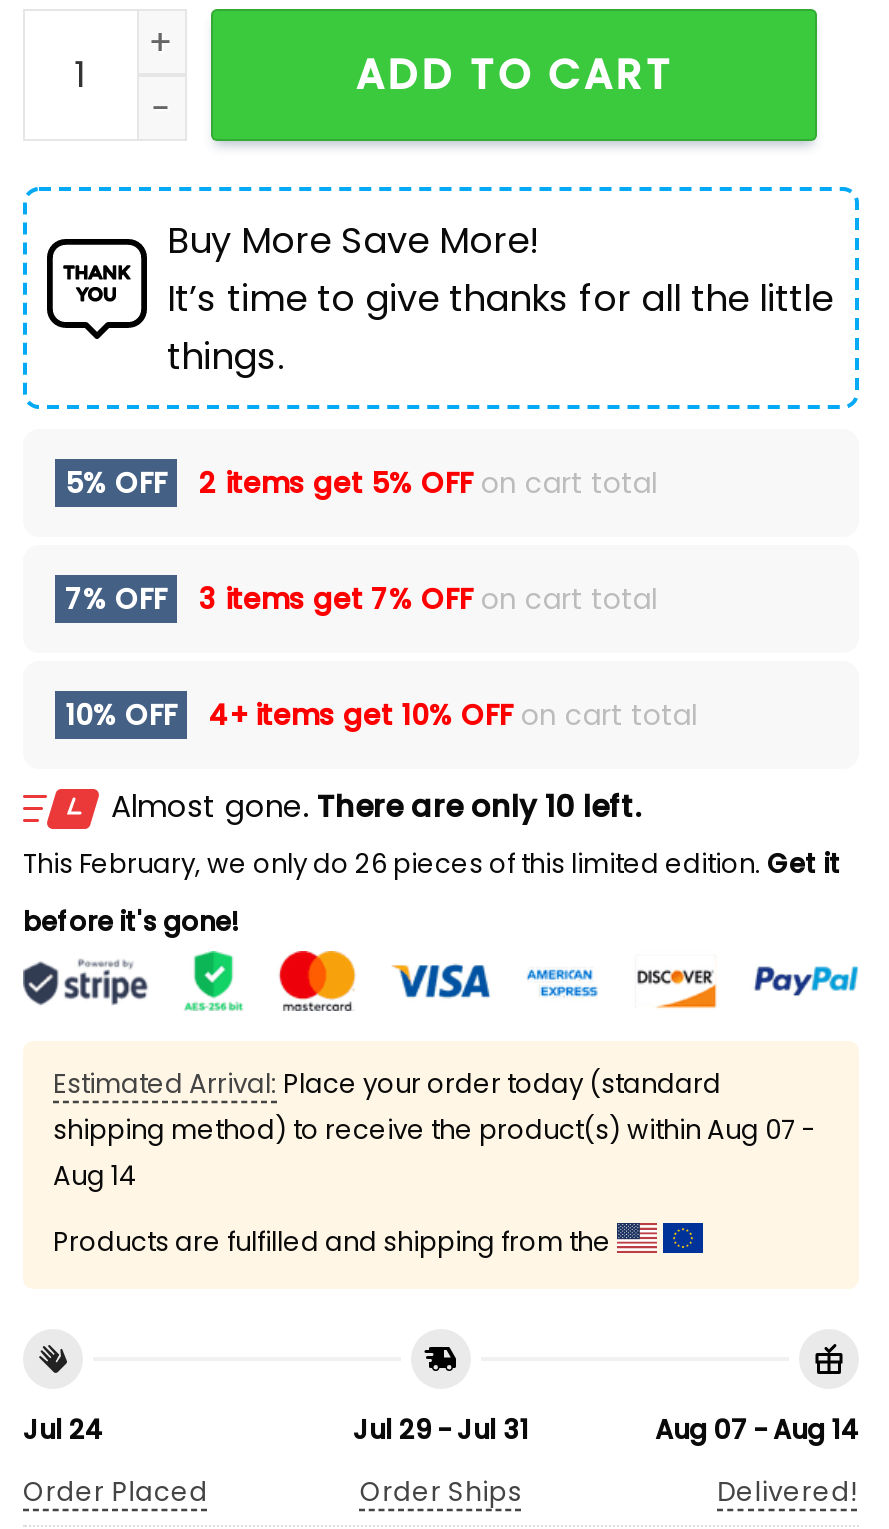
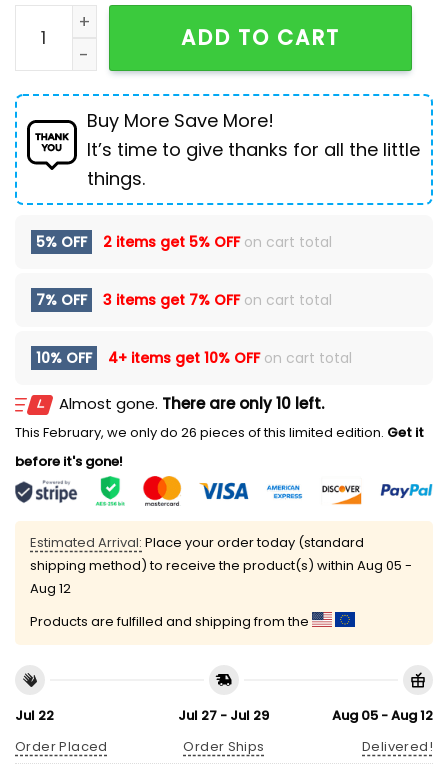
- shipping method) to receive the product(s) within Aug 07 -
+ shipping method) to receive the product(s) within Aug 05 -

- Aug 14
+ Aug 12

- Jul 24
+ Jul 22

- Jul 29 - Jul 31
+ Jul 27 - Jul 29

- Aug 07 - Aug 14
+ Aug 05 - Aug 12
